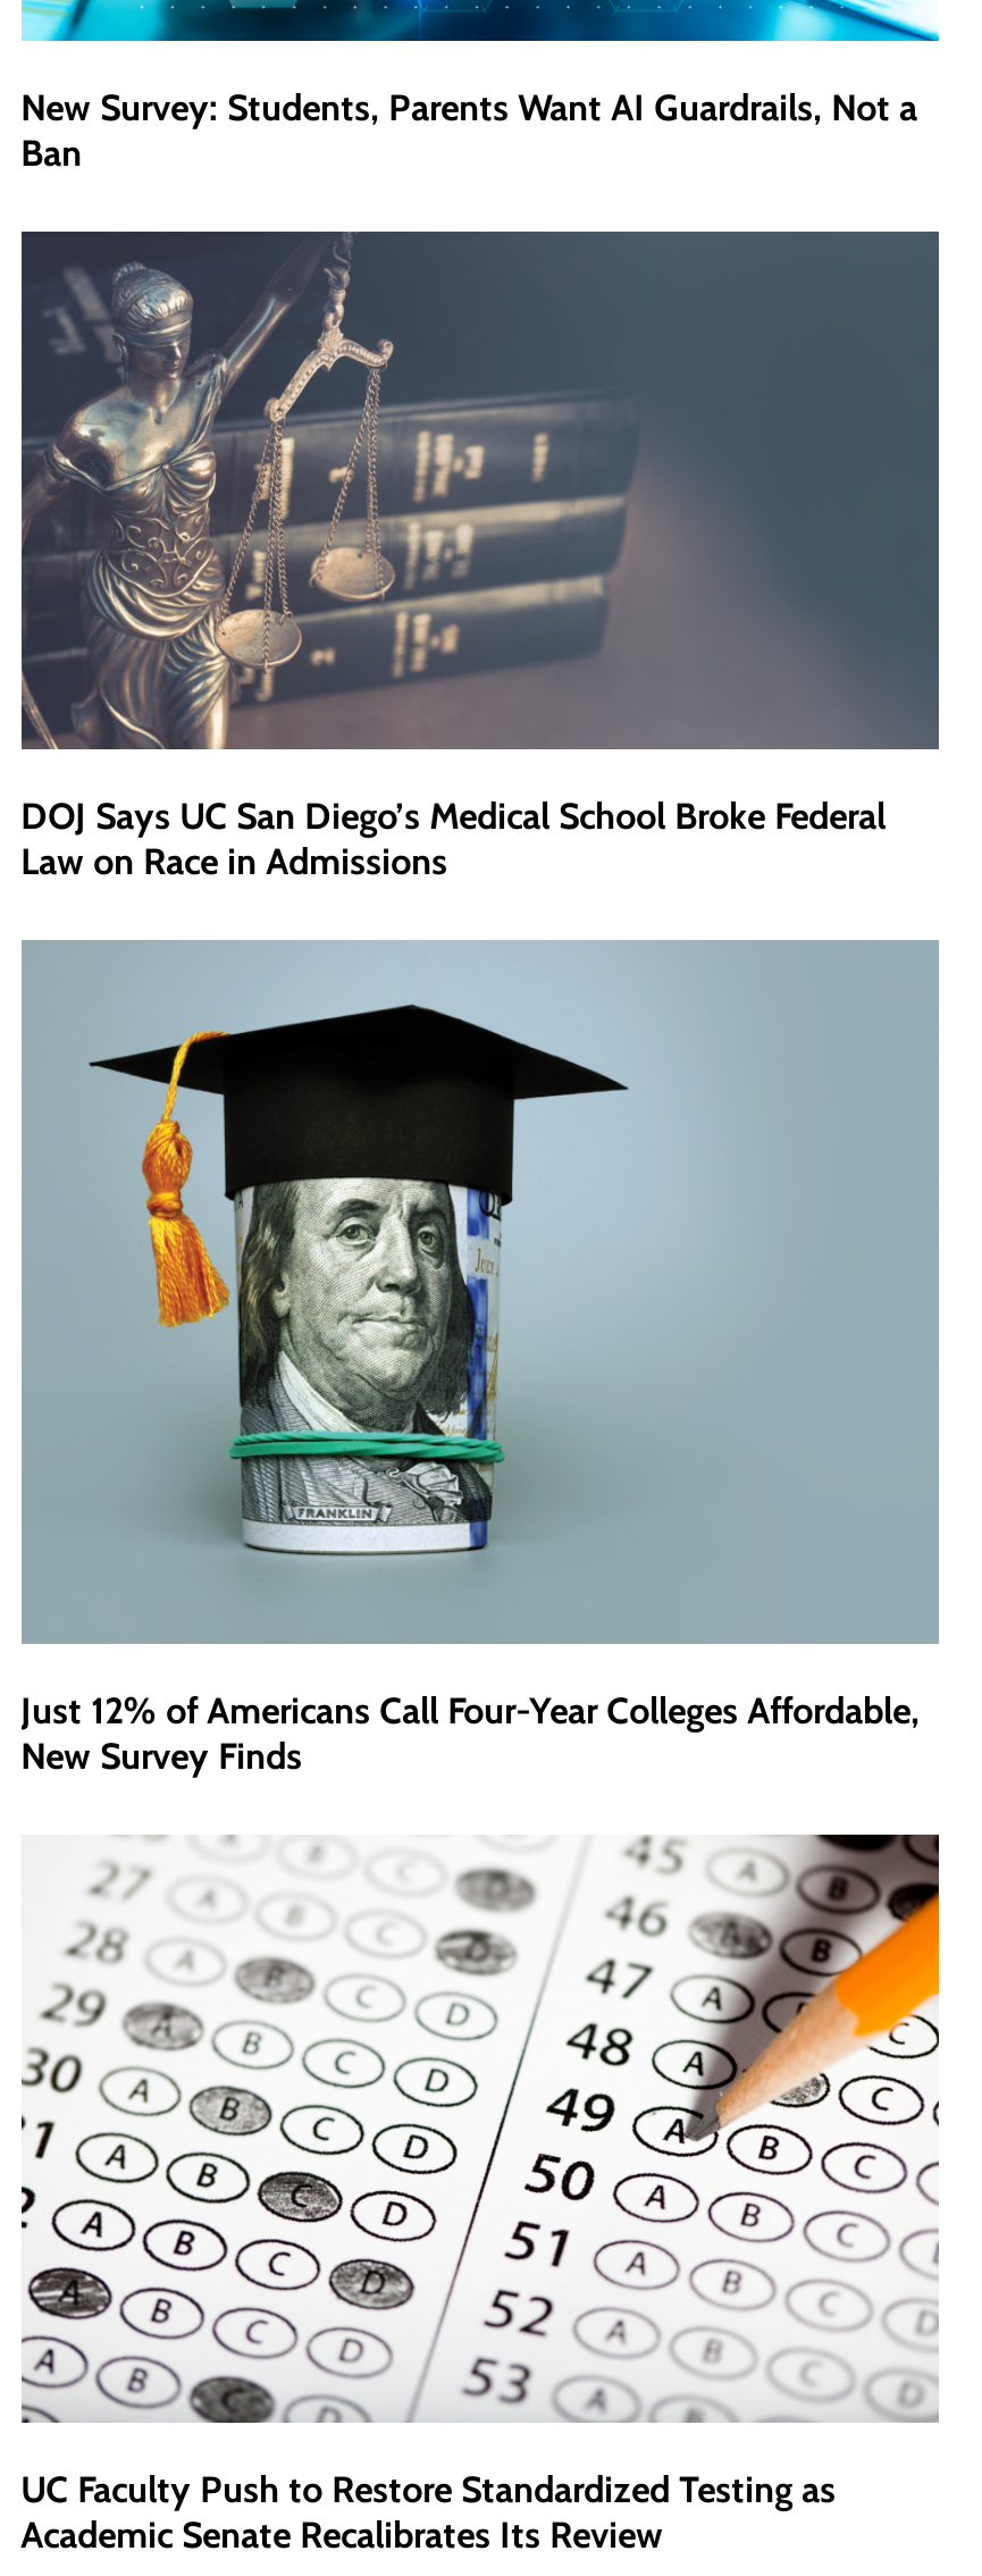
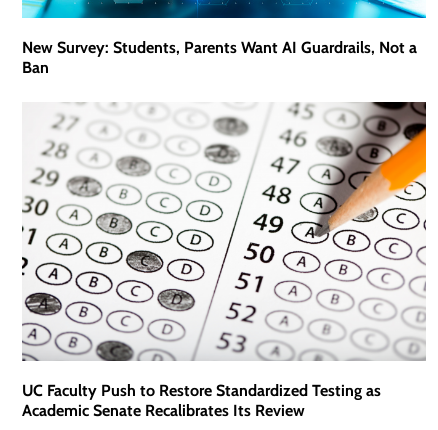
- [image]
- DOJ Says UC San Diego’s Medical School Broke Federal
- Law on Race in Admissions

- [image]
- Just 12% of Americans Call Four-Year Colleges Affordable,
- New Survey Finds
